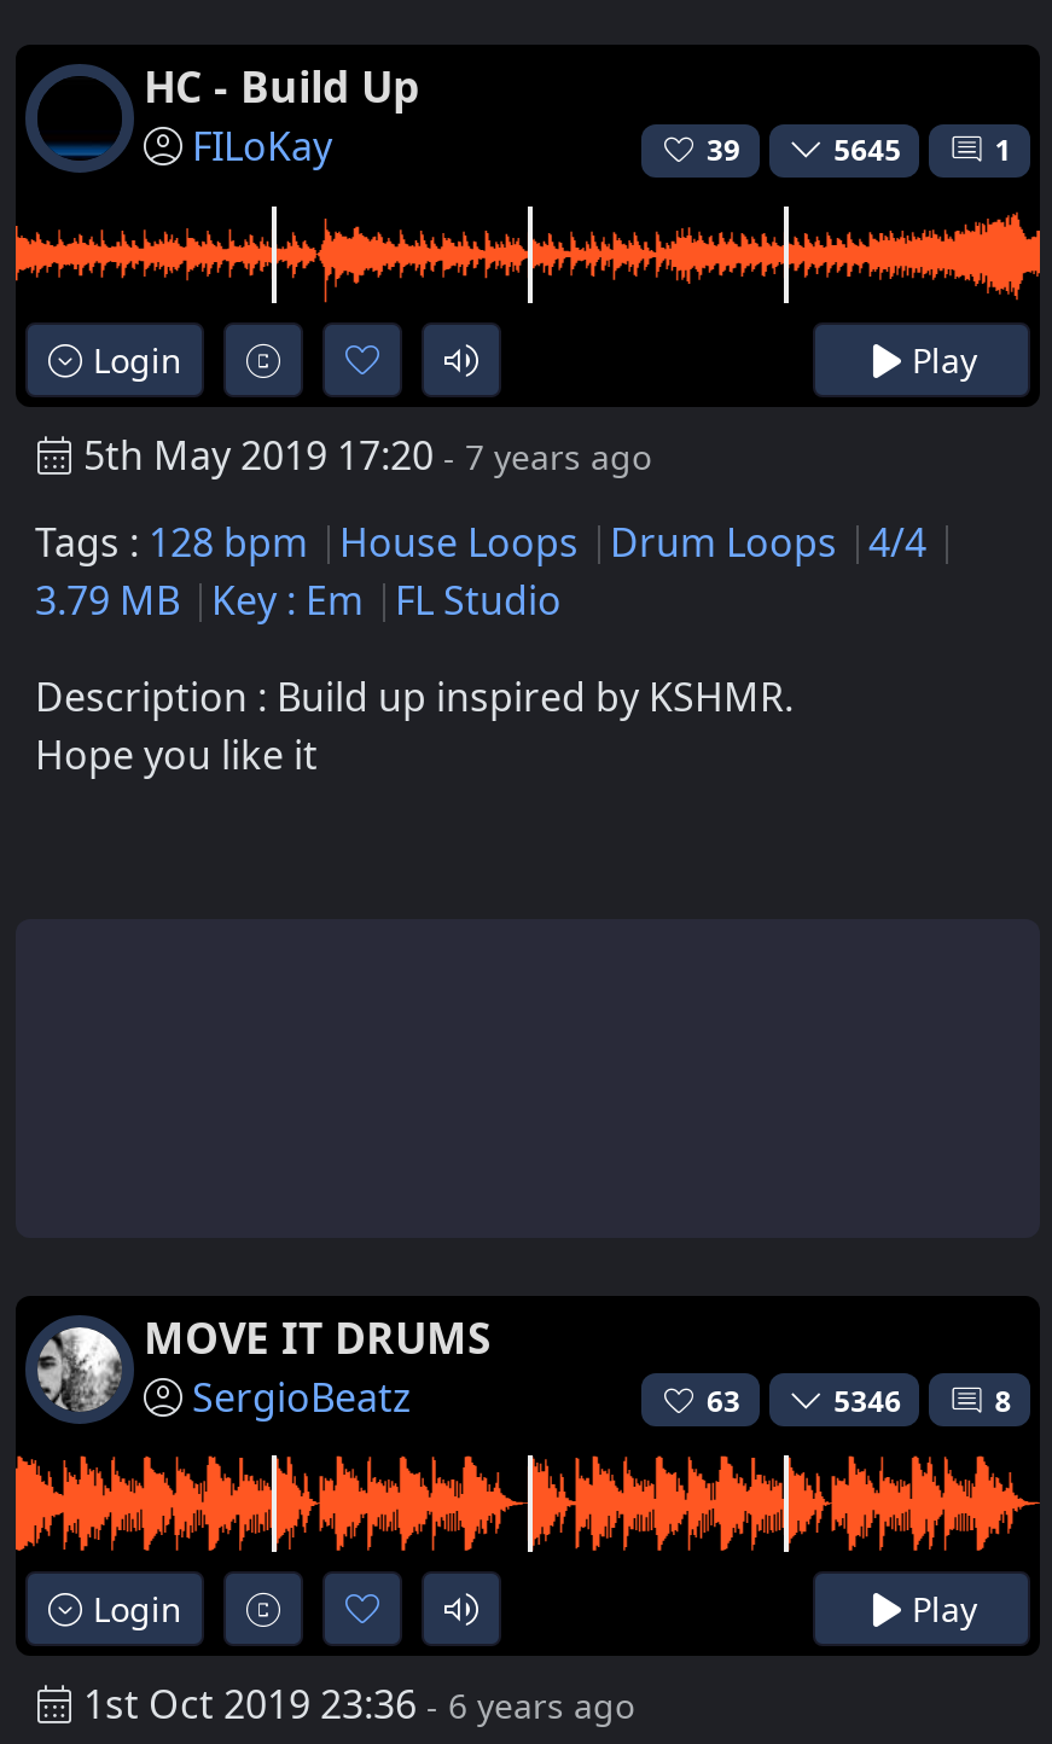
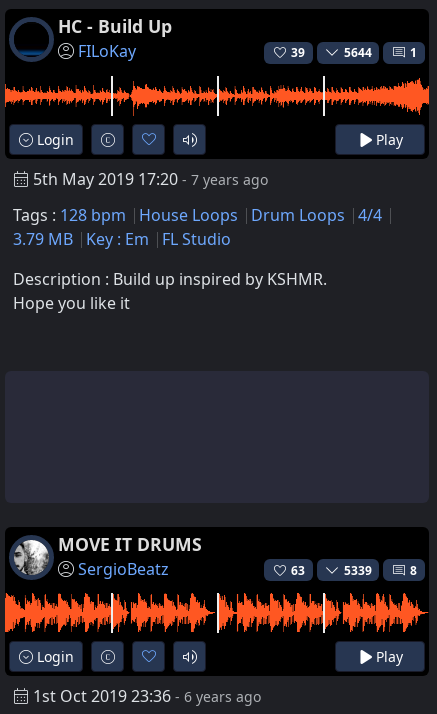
- 5645
+ 5644

- 5346
+ 5339
